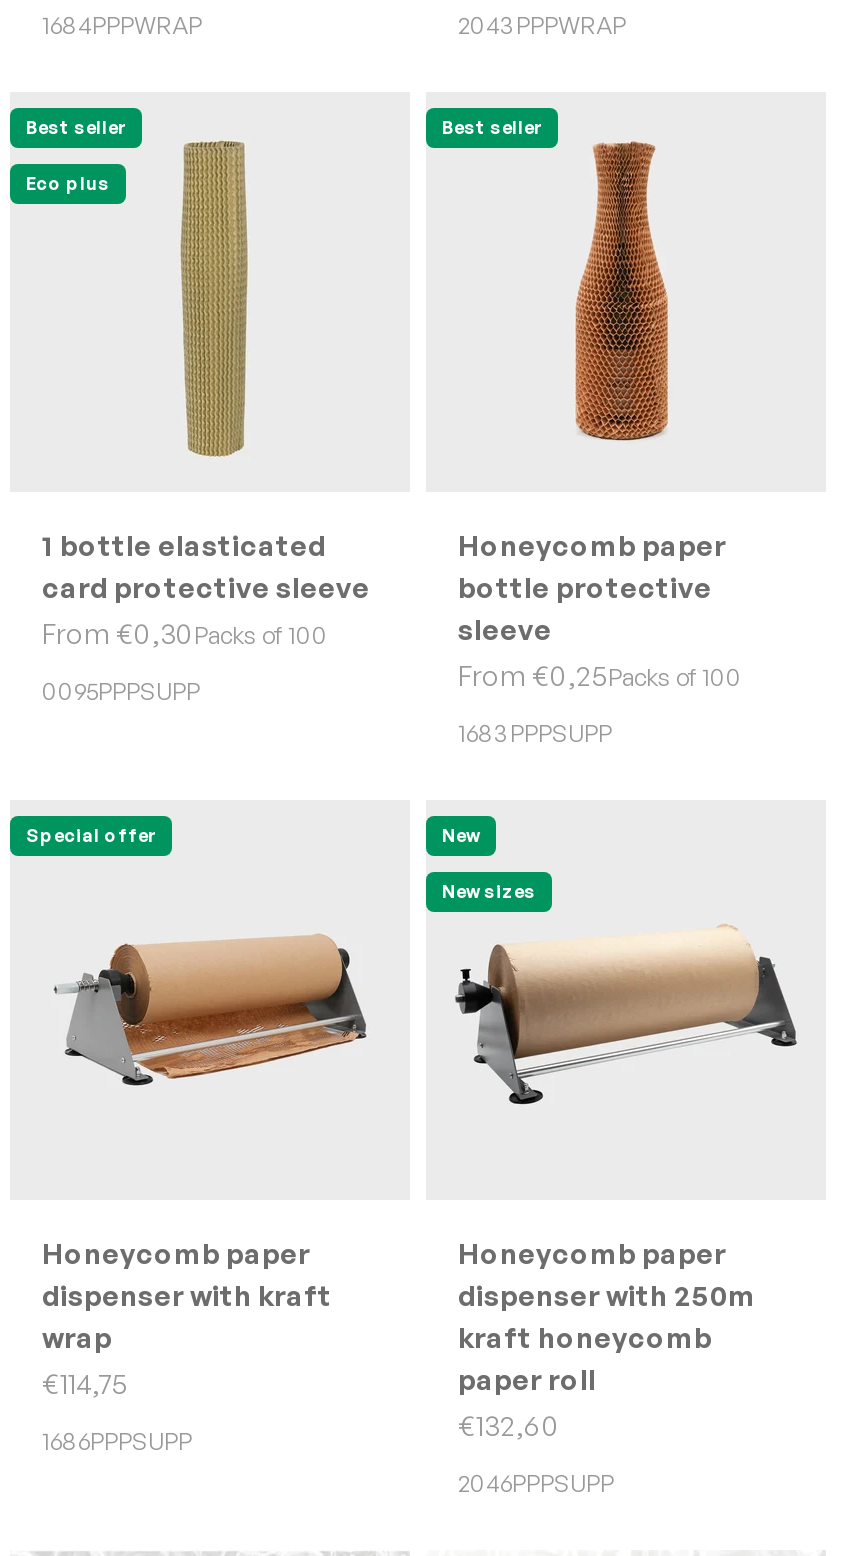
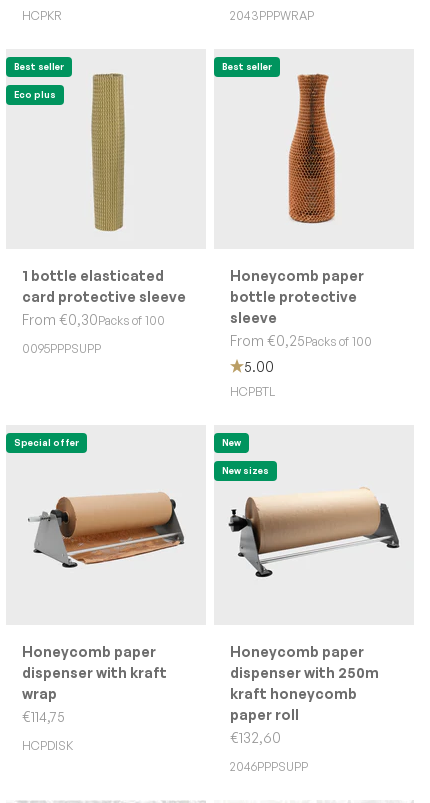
- 1684PPPWRAP
+ HCPKR

- 1683PPPSUPP
+ 5.00
+ HCPBTL

- 1686PPPSUPP
+ HCPDISK
